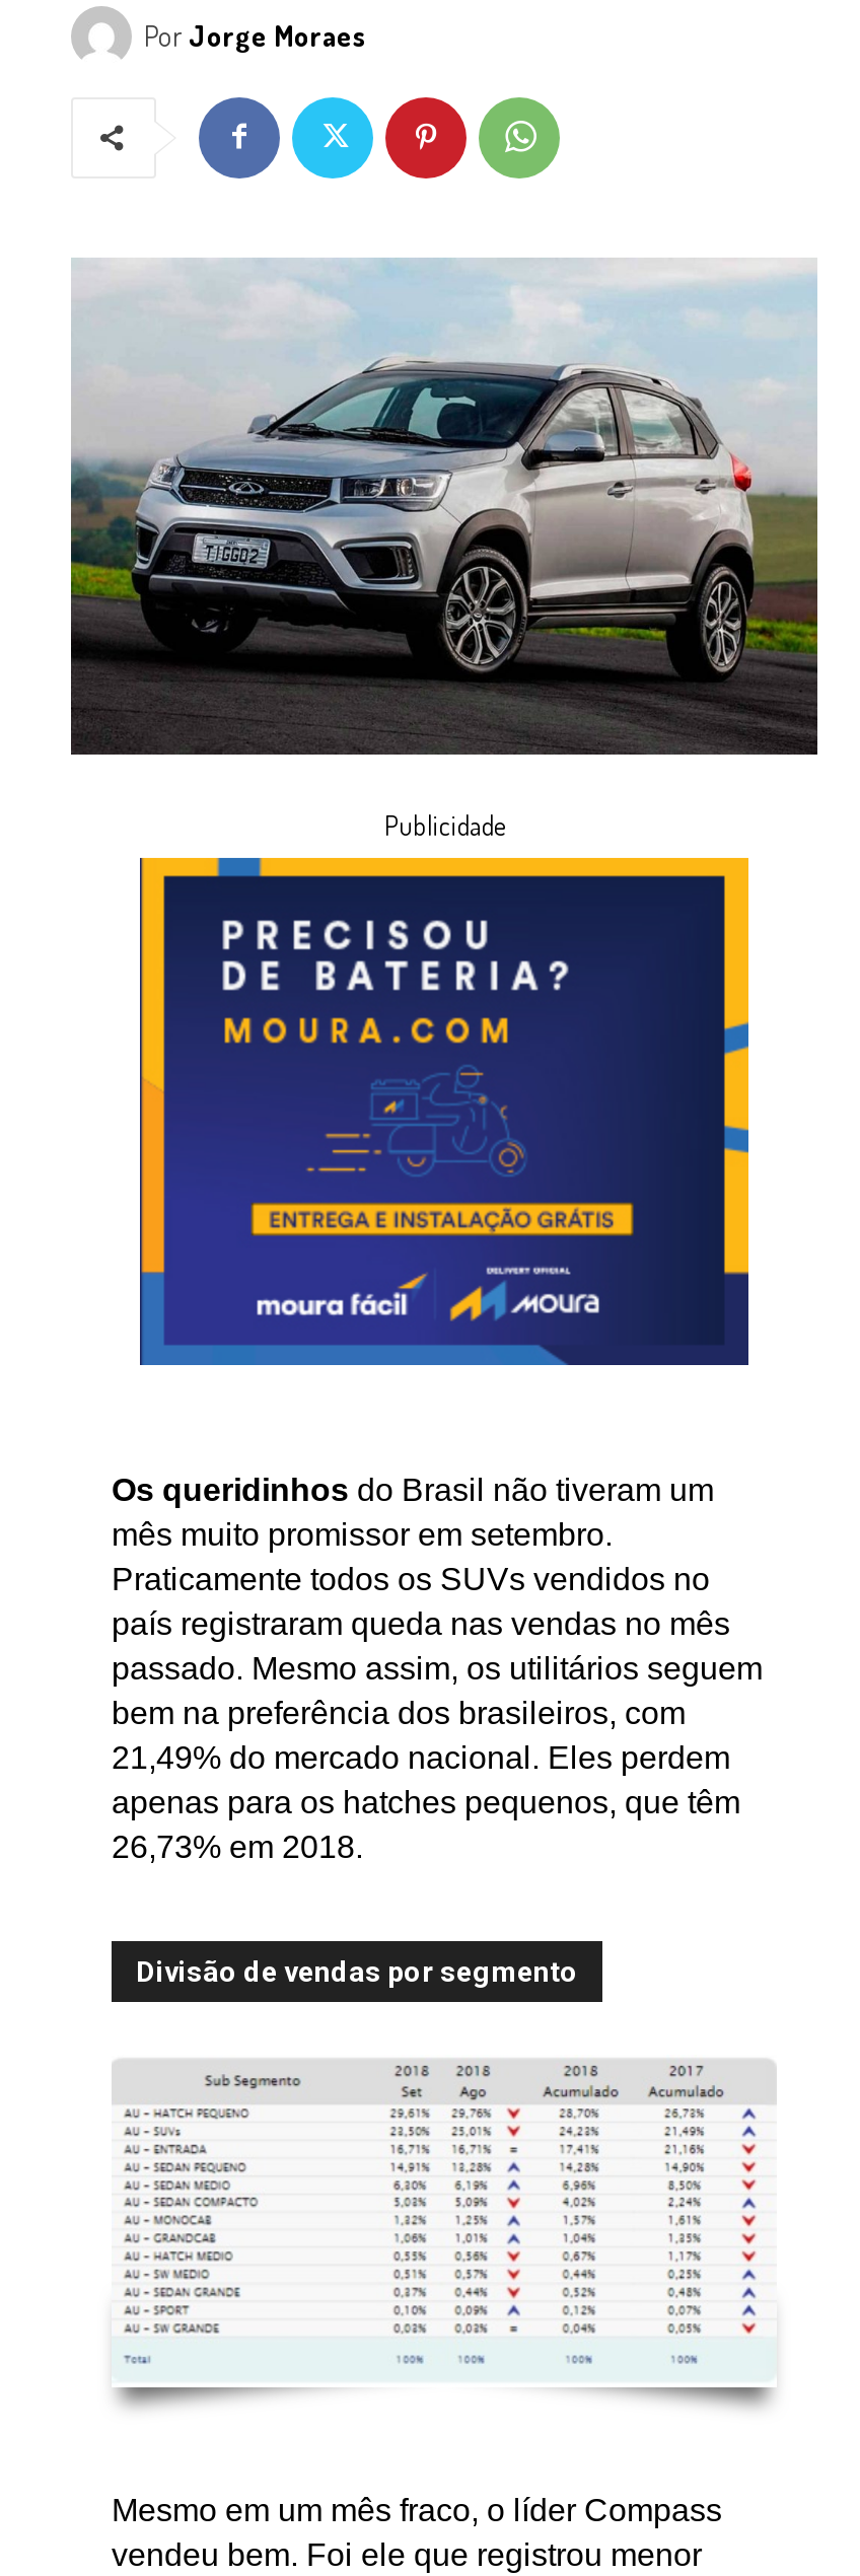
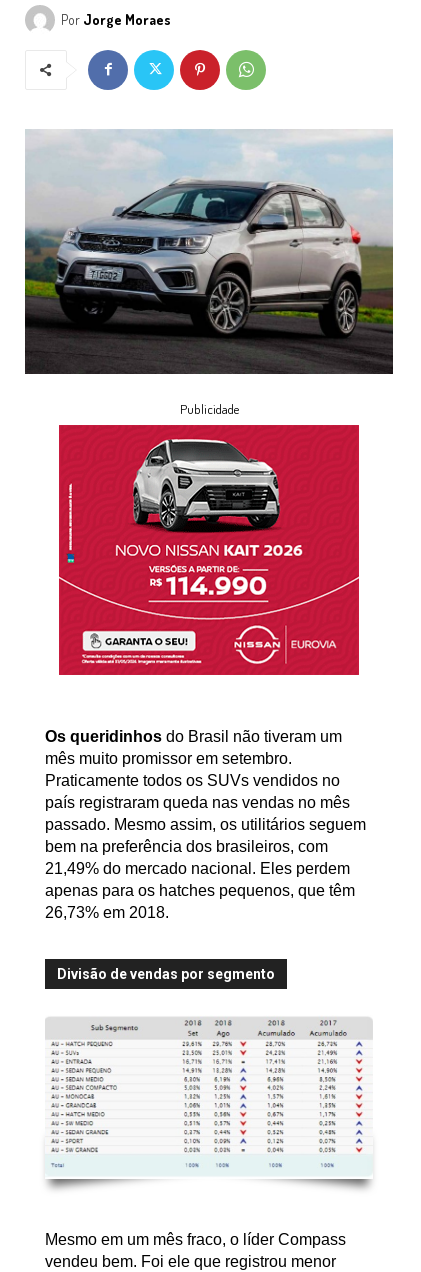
- [image]
+ [image]
